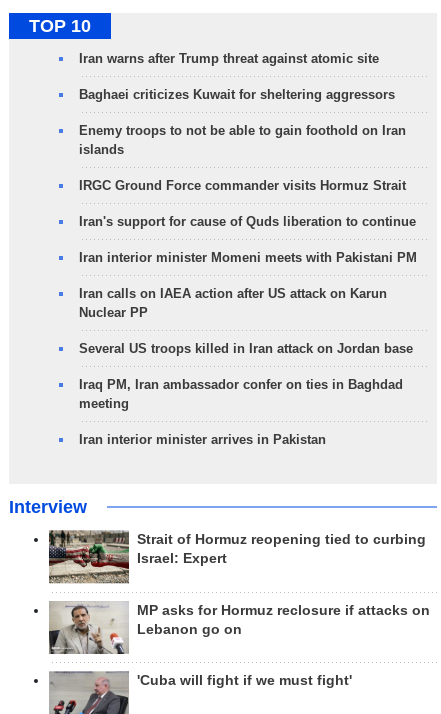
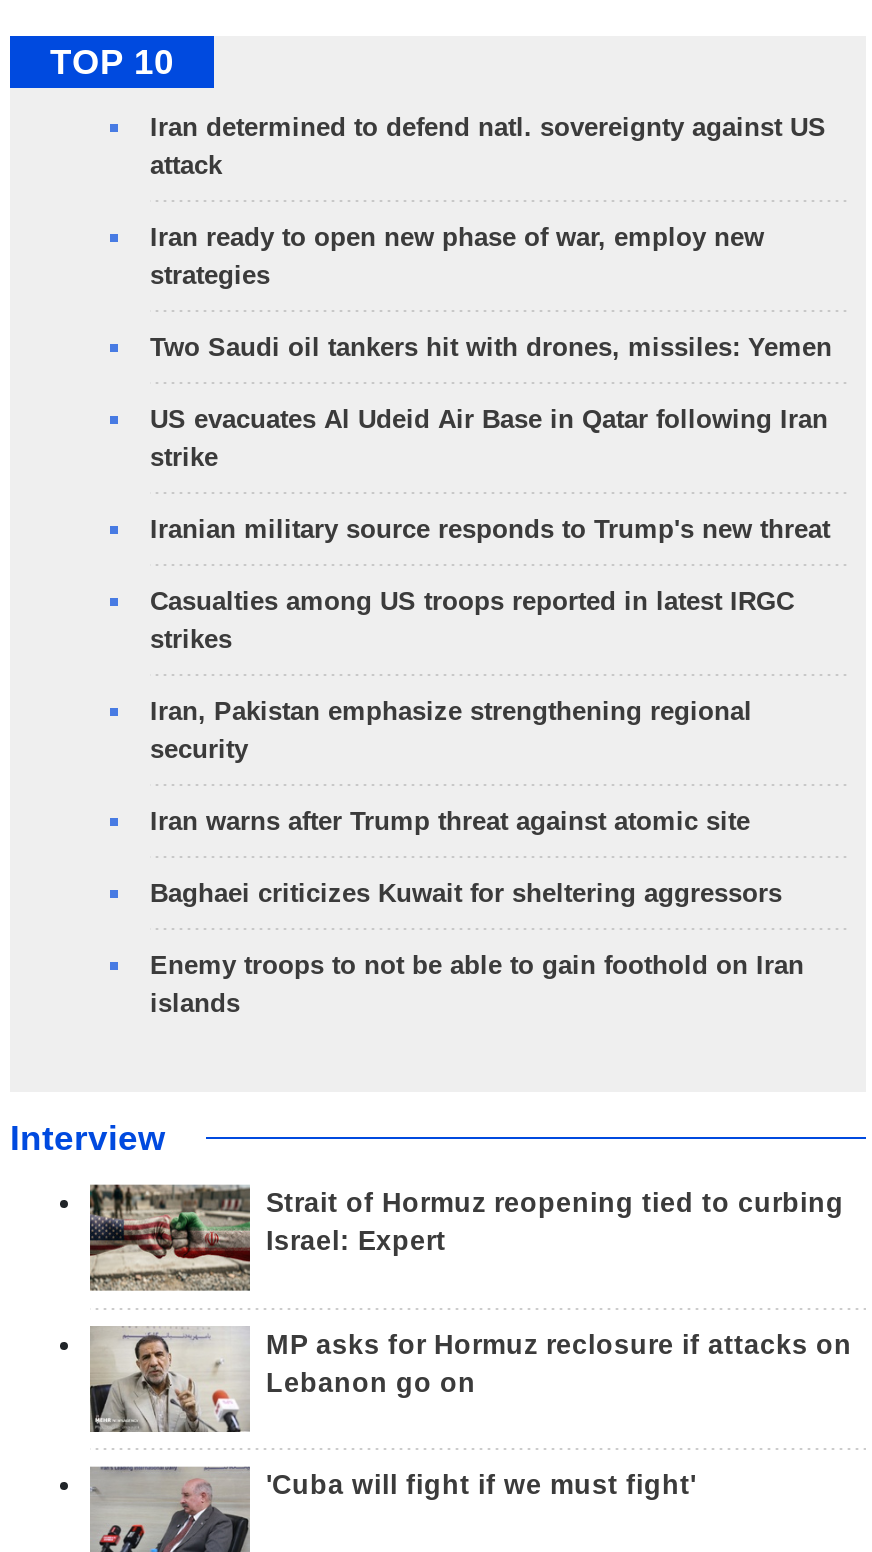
+ Iran determined to defend natl. sovereignty against US
+ attack
+ Iran ready to open new phase of war, employ new
+ strategies
+ Two Saudi oil tankers hit with drones, missiles: Yemen
+ US evacuates Al Udeid Air Base in Qatar following Iran
+ strike
+ Iranian military source responds to Trump's new threat
+ Casualties among US troops reported in latest IRGC
+ strikes
+ Iran, Pakistan emphasize strengthening regional
+ security

moved down: Iran warns after Trump threat against atomic site | Baghaei criticizes Kuwait for sheltering aggressors | Enemy troops to not be able to gain foothold on Iran | islands

- IRGC Ground Force commander visits Hormuz Strait
- Iran's support for cause of Quds liberation to continue
- Iran interior minister Momeni meets with Pakistani PM
- Iran calls on IAEA action after US attack on Karun
- Nuclear PP
- Several US troops killed in Iran attack on Jordan base
- Iraq PM, Iran ambassador confer on ties in Baghdad
- meeting
- Iran interior minister arrives in Pakistan
